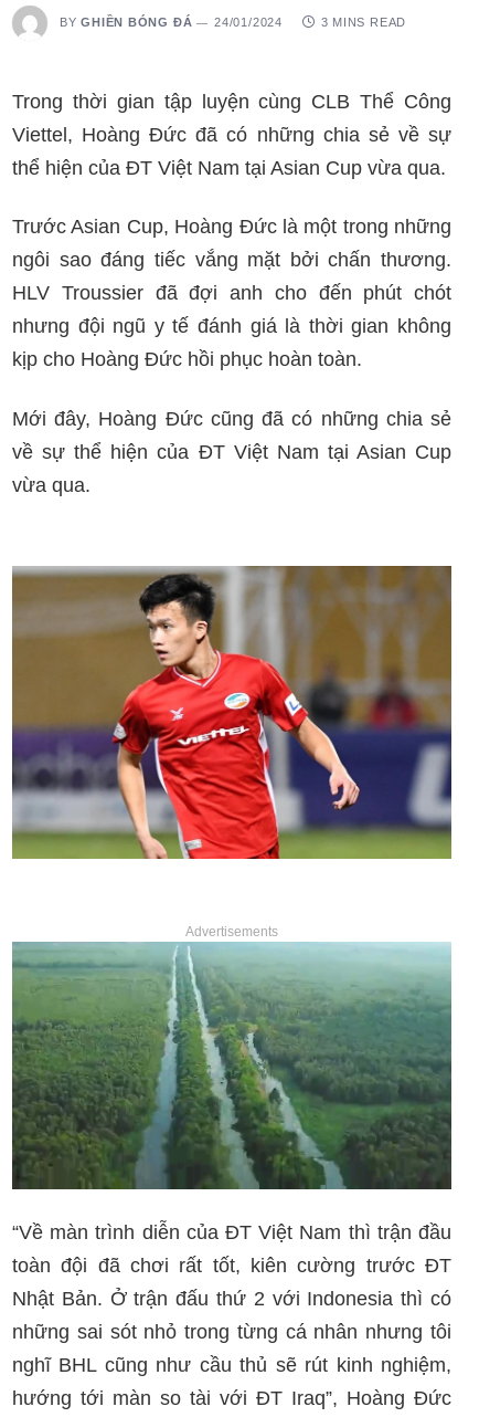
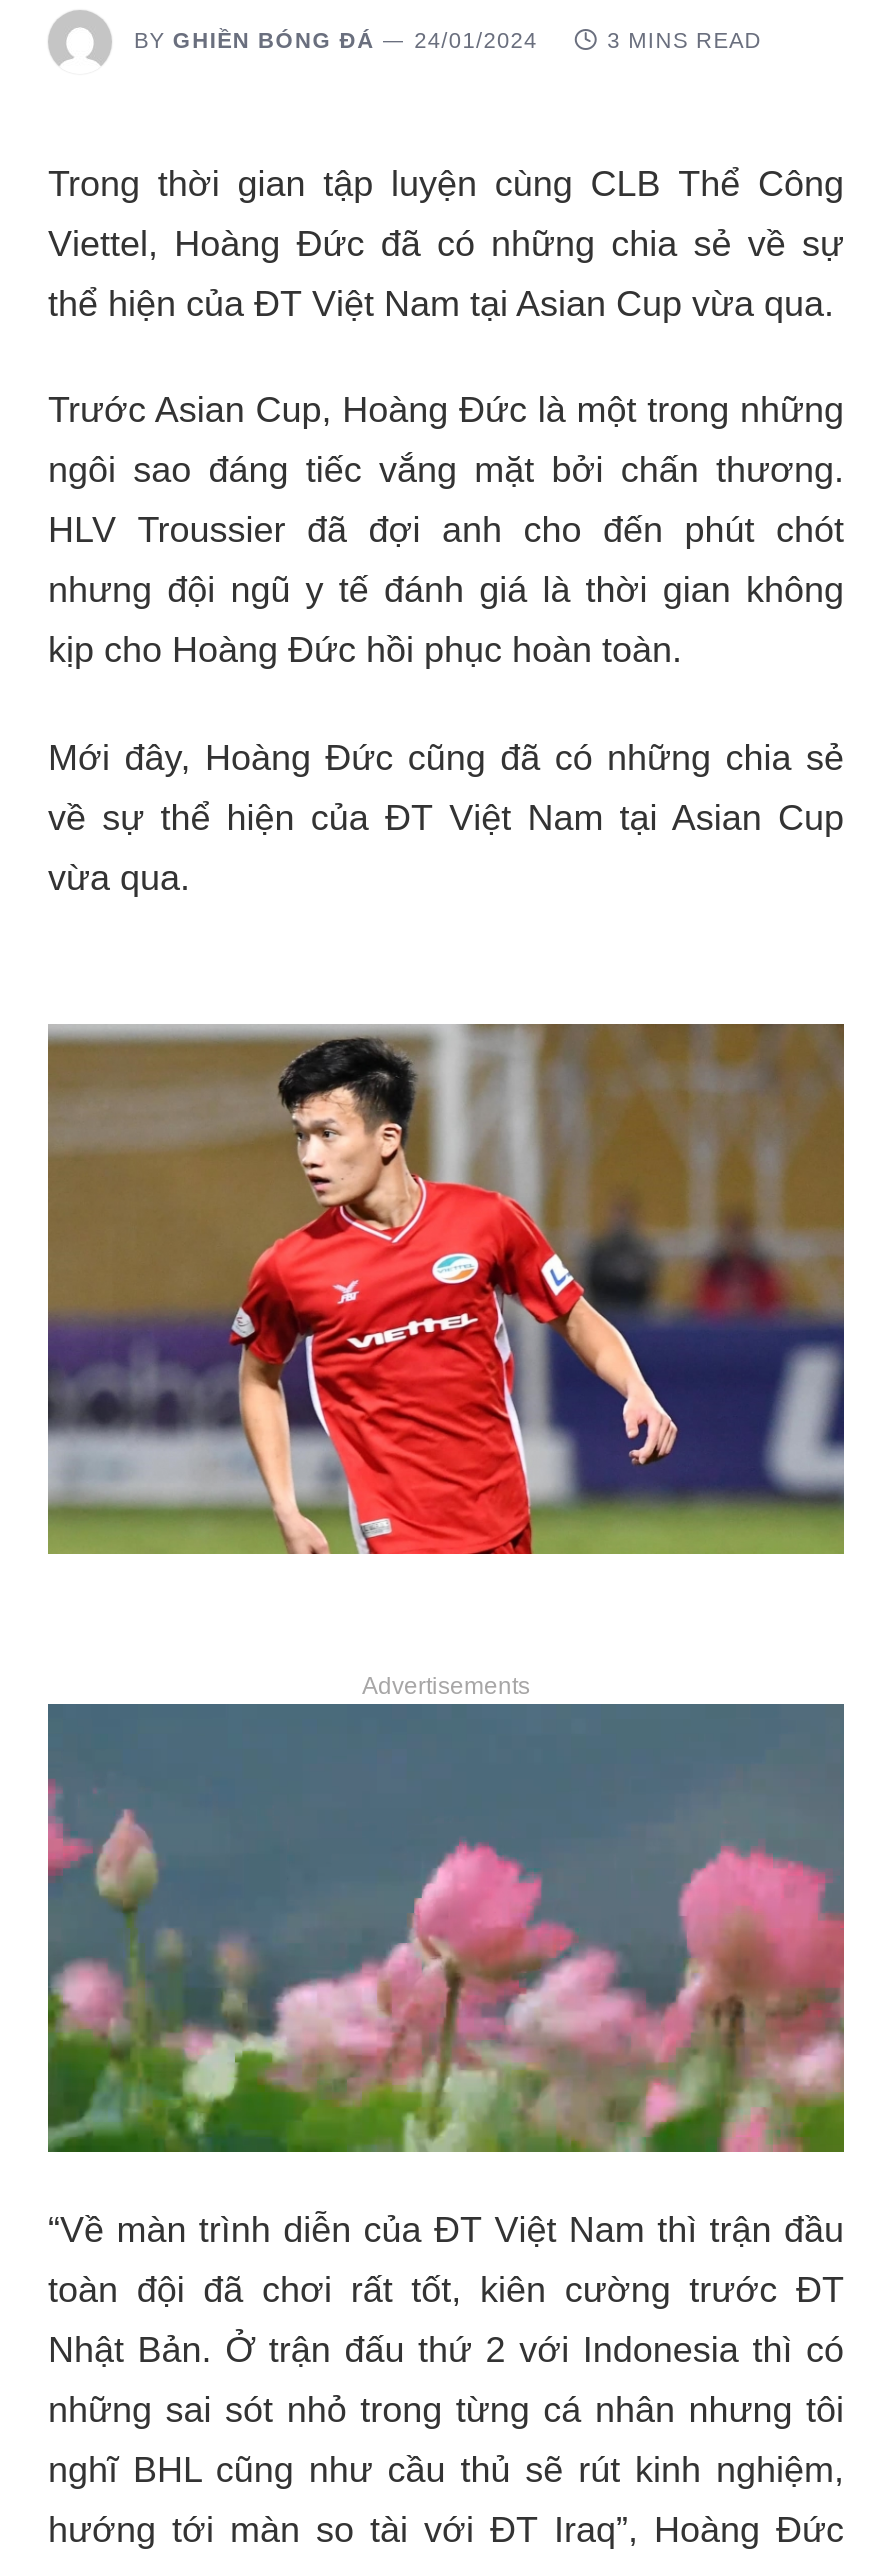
- [image]
+ [image]
